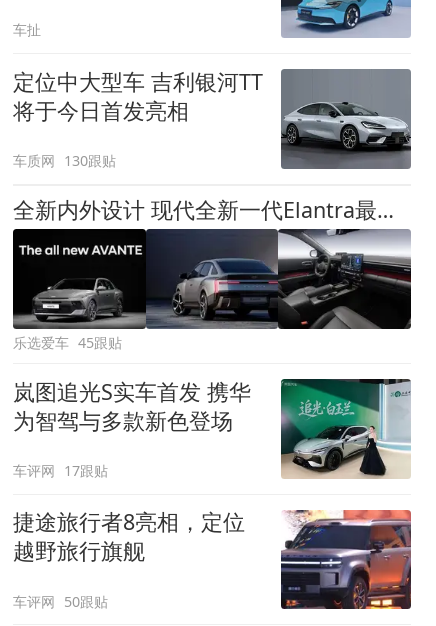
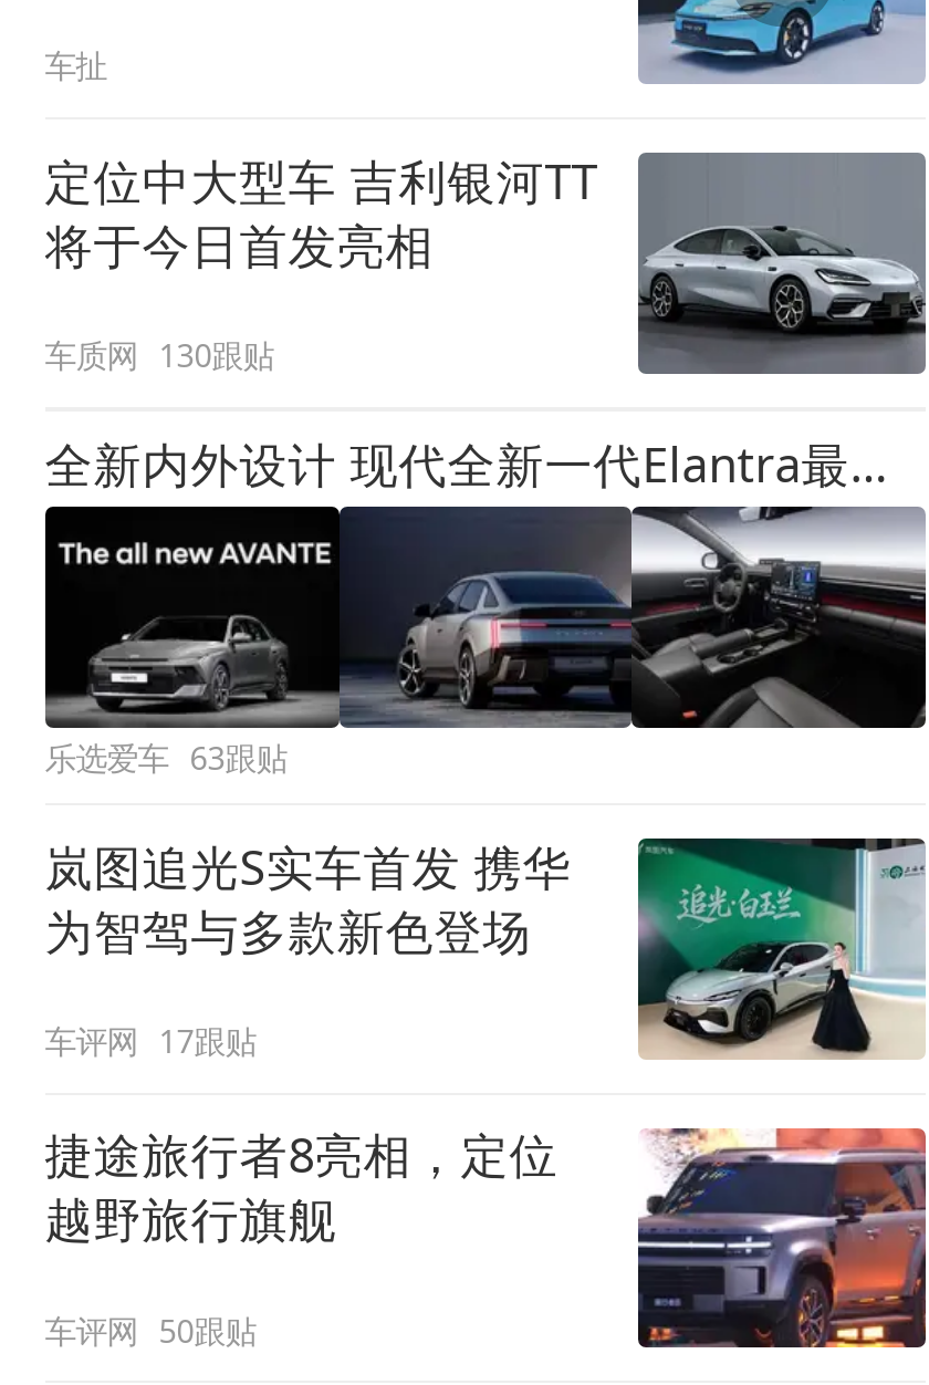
- 乐选爱车 45跟贴
+ 乐选爱车 63跟贴
